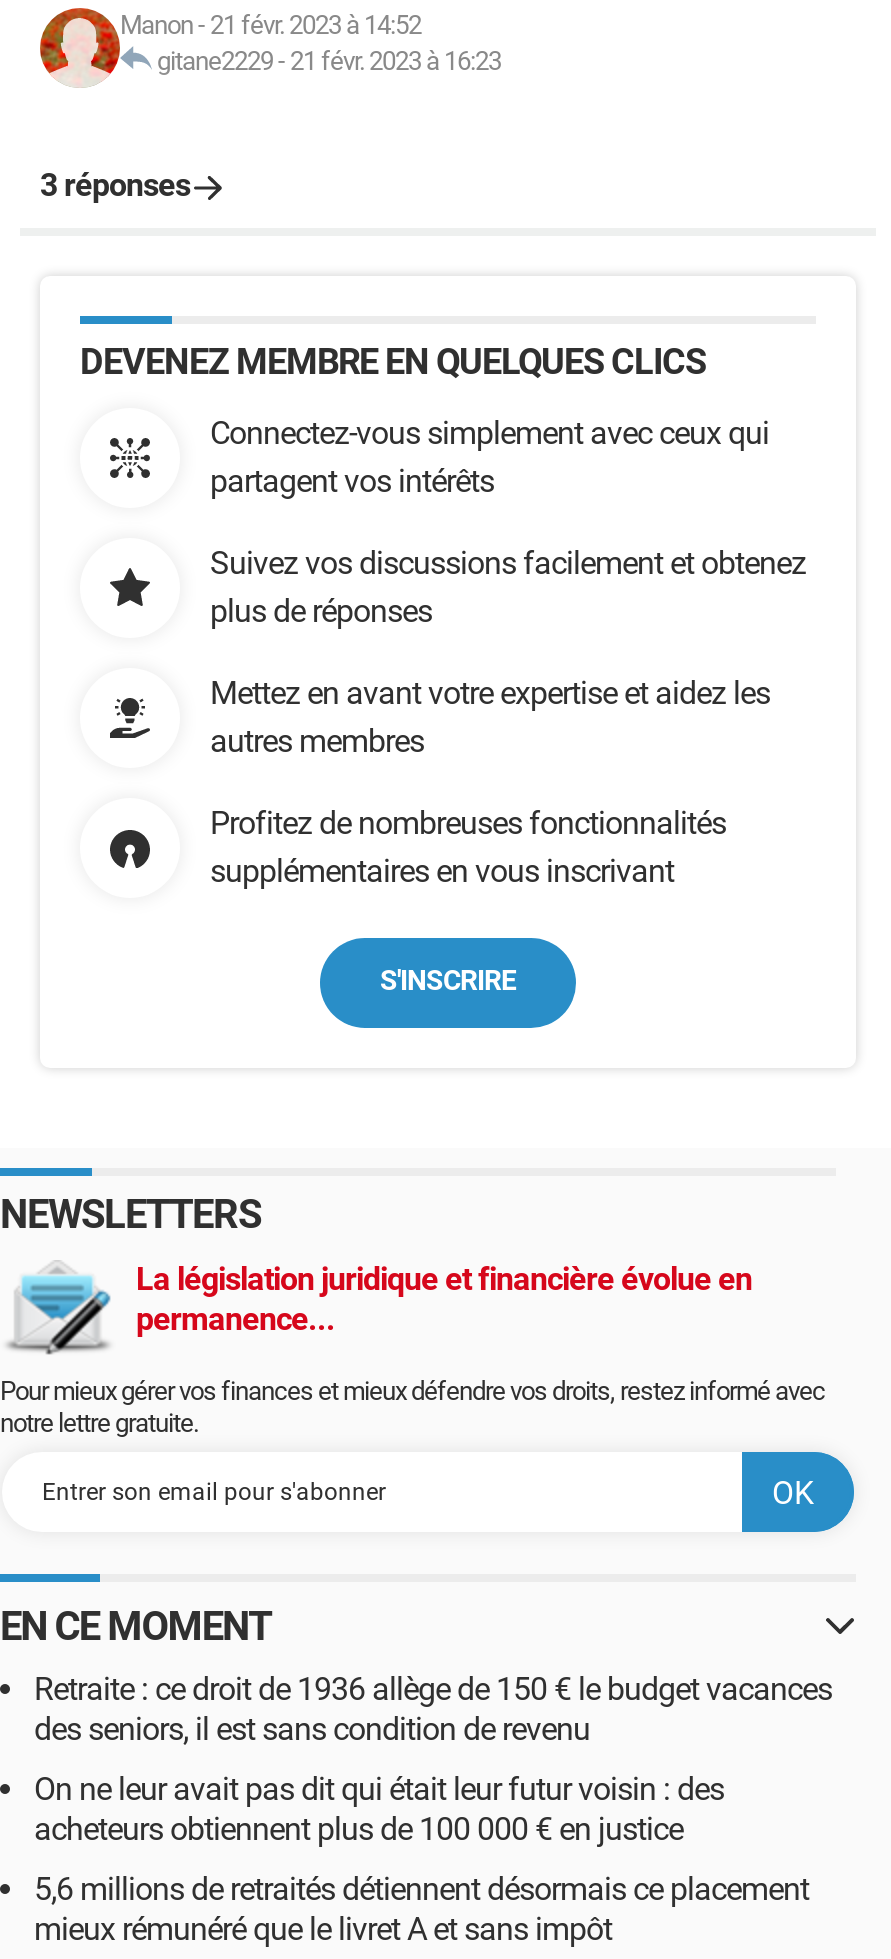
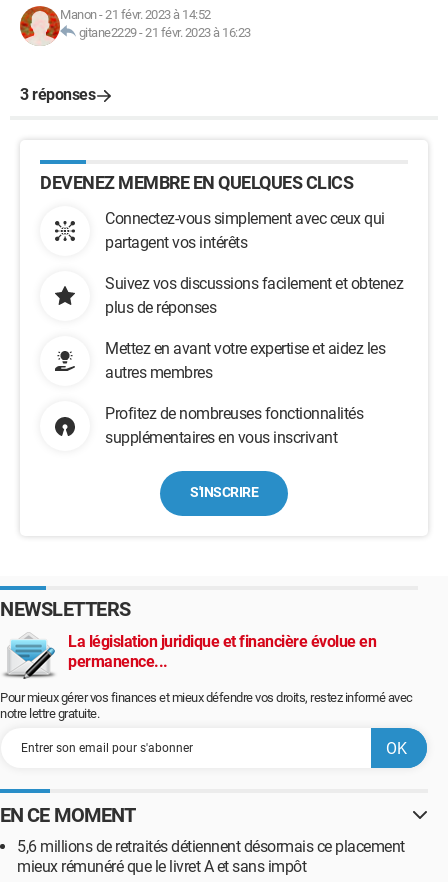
- Retraite : ce droit de 1936 allège de 150 € le budget vacances
- des seniors, il est sans condition de revenu
- On ne leur avait pas dit qui était leur futur voisin : des
- acheteurs obtiennent plus de 100 000 € en justice
